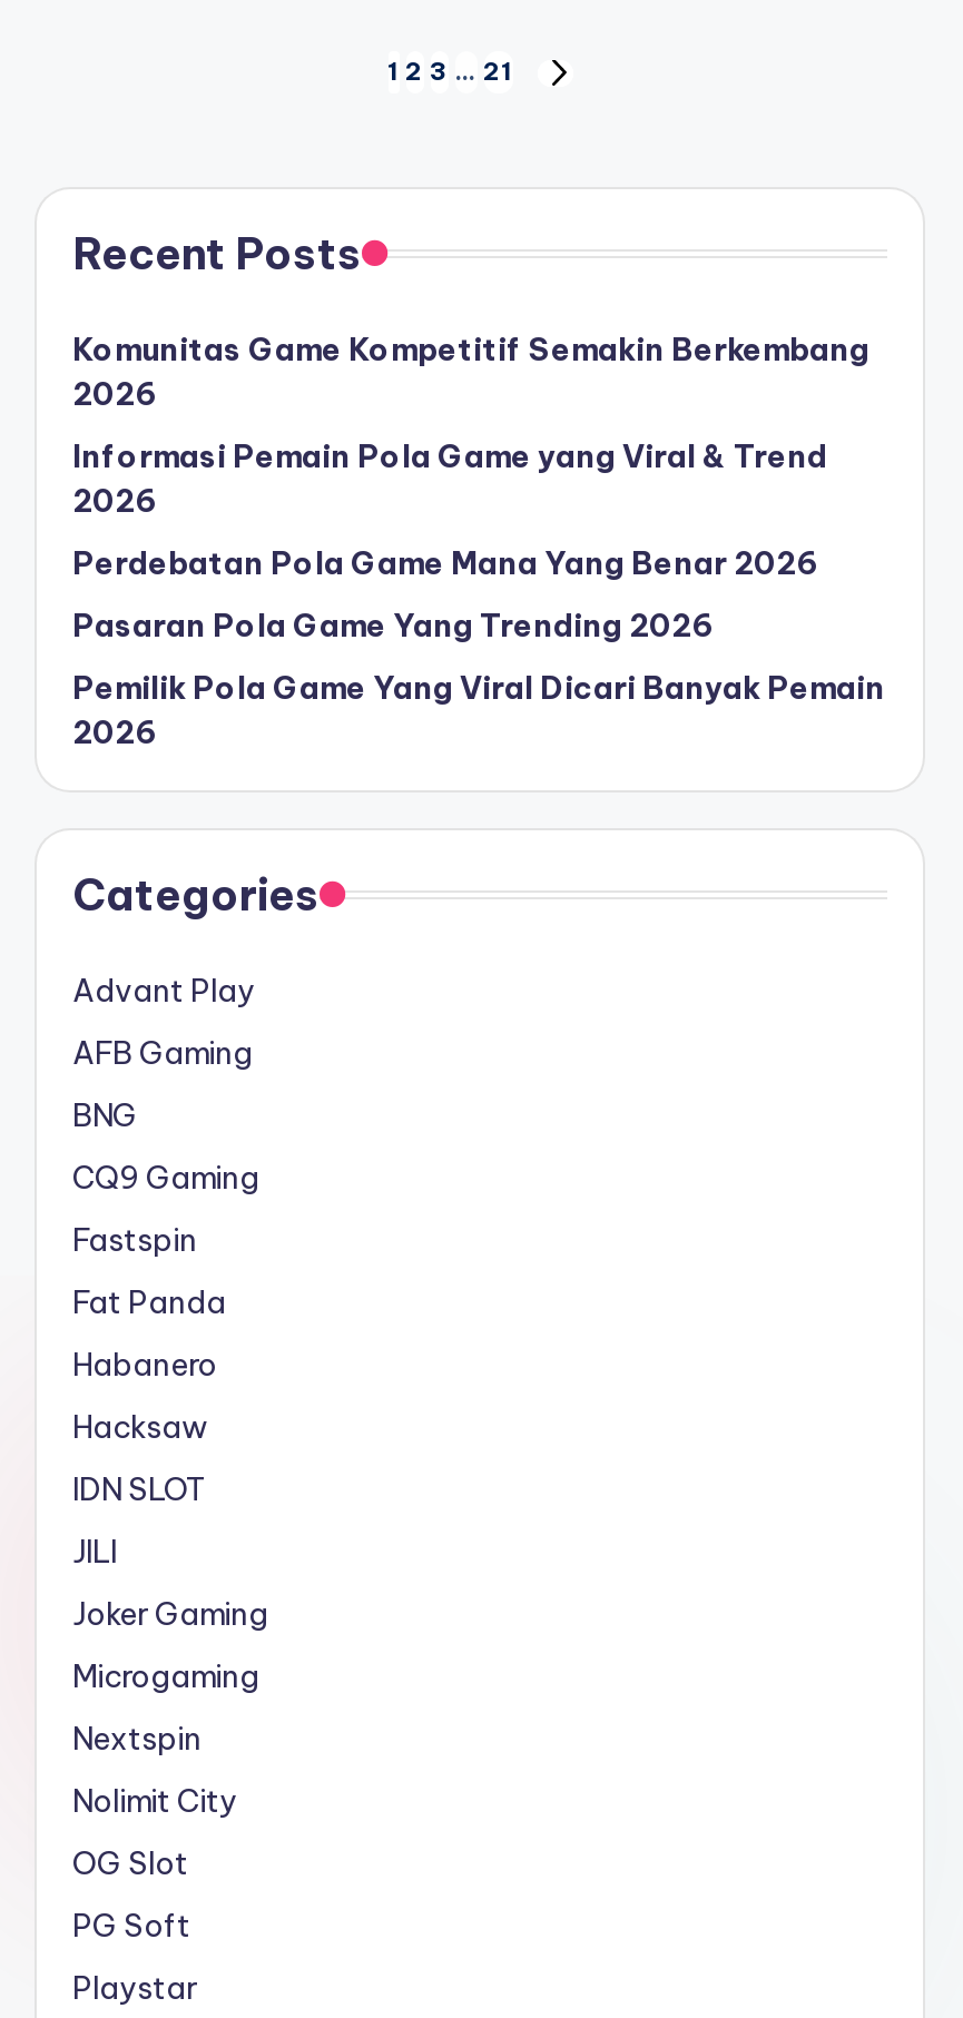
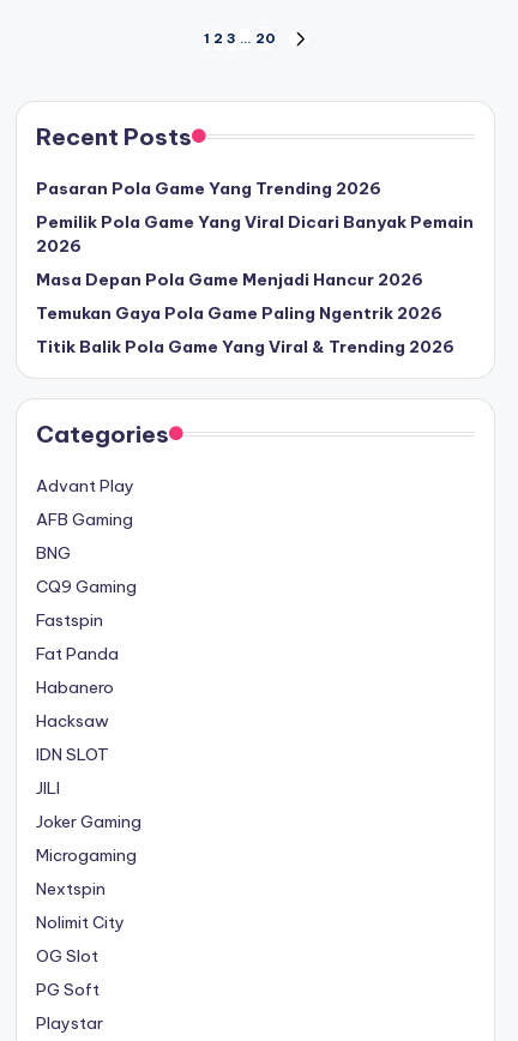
- 1 2 3 … 21
+ 1 2 3 … 20

- Komunitas Game Kompetitif Semakin Berkembang
- 2026
- Informasi Pemain Pola Game yang Viral & Trend
- 2026
- Perdebatan Pola Game Mana Yang Benar 2026

moved up: Pasaran Pola Game Yang Trending 2026 | Pemilik Pola Game Yang Viral Dicari Banyak Pemain | 2026

+ Masa Depan Pola Game Menjadi Hancur 2026
+ Temukan Gaya Pola Game Paling Ngentrik 2026
+ Titik Balik Pola Game Yang Viral & Trending 2026
